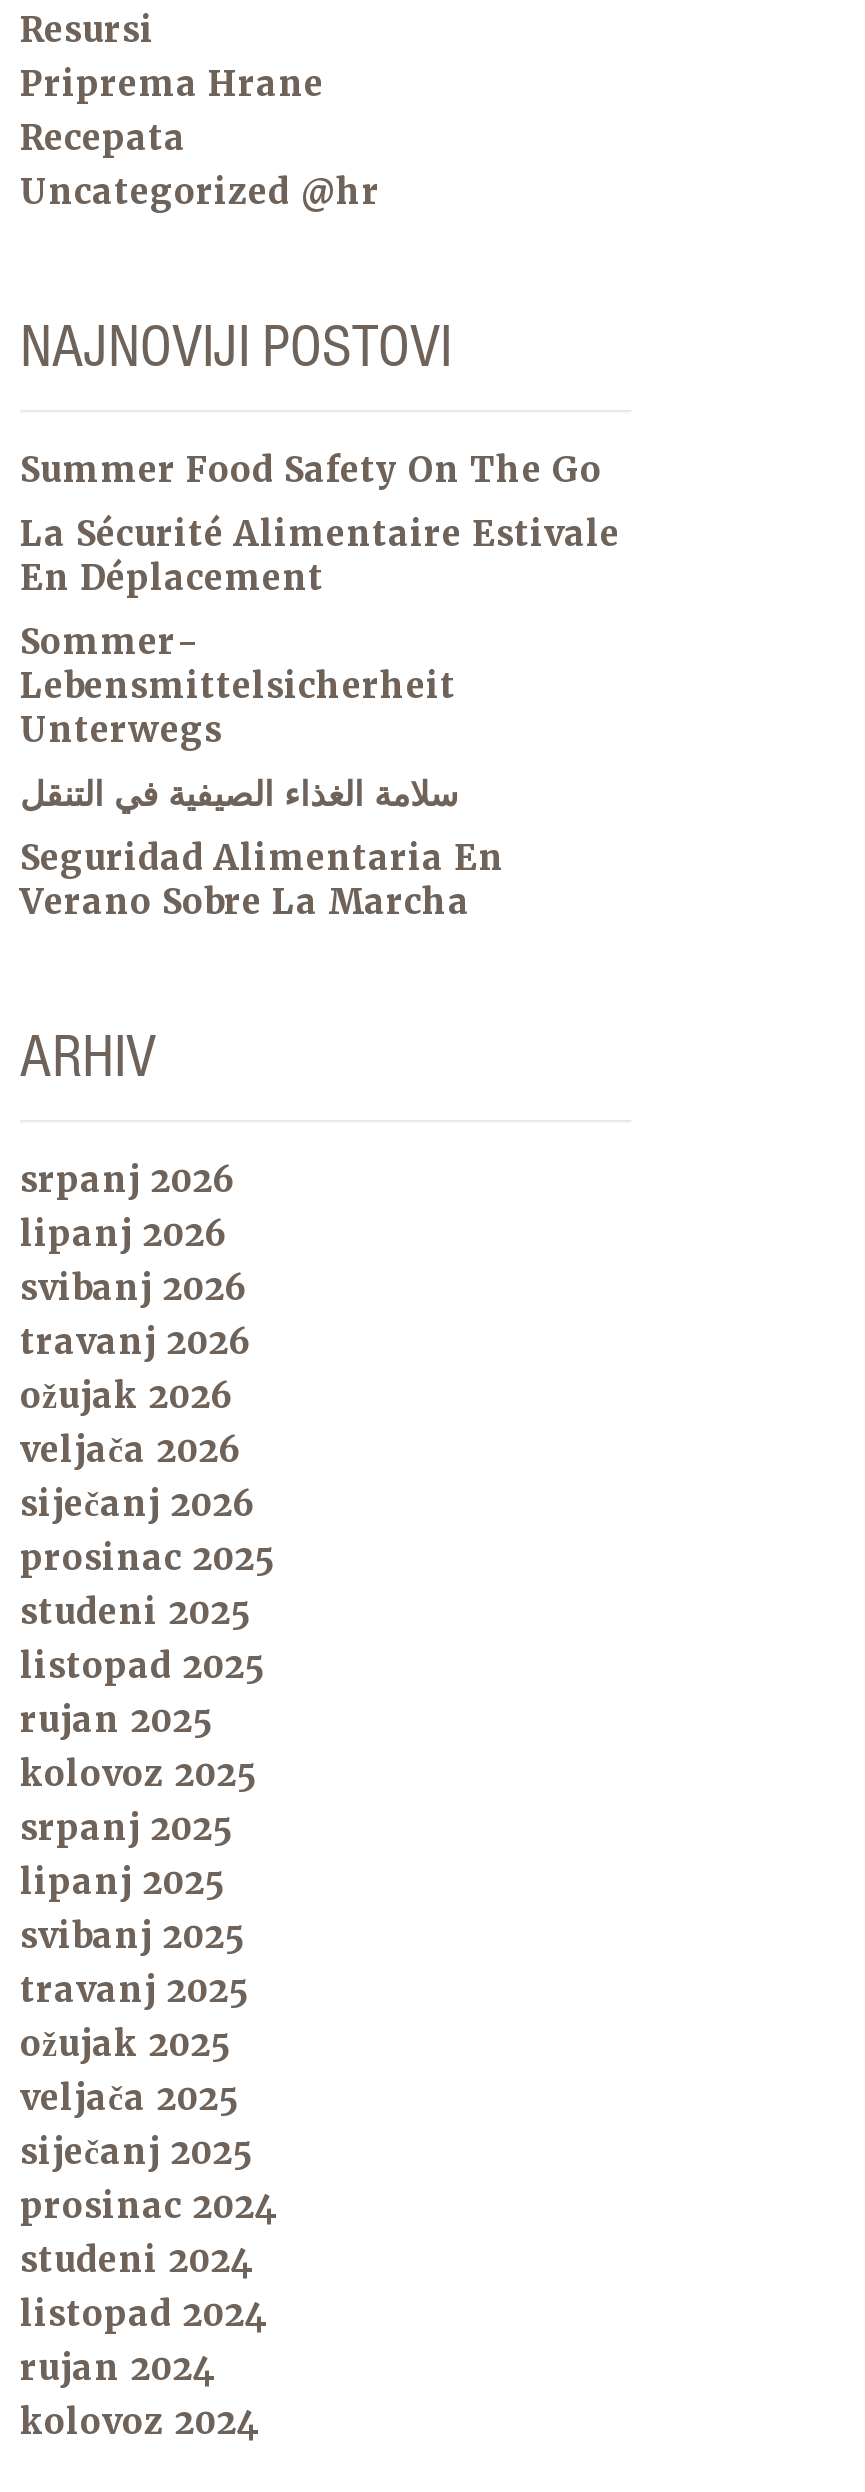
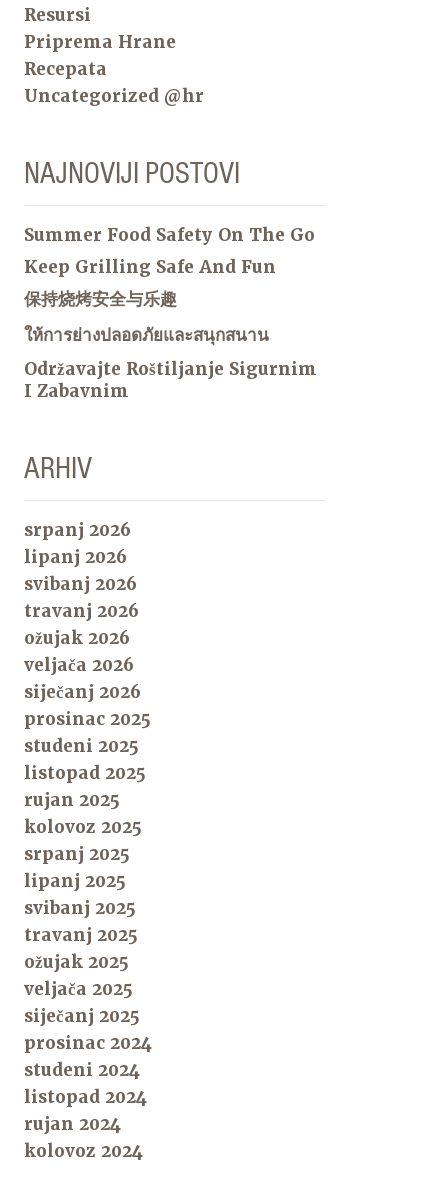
- La Sécurité Alimentaire Estivale
- En Déplacement
+ Keep Grilling Safe And Fun

- Sommer-
- Lebensmittelsicherheit
- Unterwegs
+ 保持烧烤安全与乐趣

- سلامة الغذاء الصيفية في التنقل
+ ให้การย่างปลอดภัยและสนุกสนาน

- Seguridad Alimentaria En
- Verano Sobre La Marcha
+ Održavajte Roštiljanje Sigurnim
+ I Zabavnim
